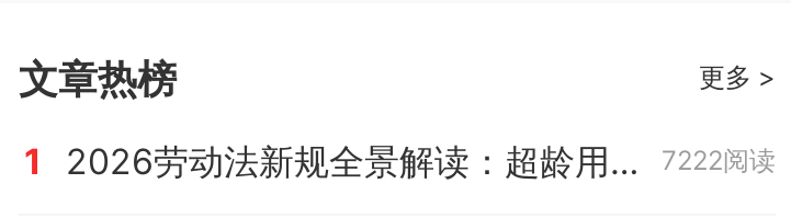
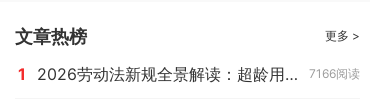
- 7222阅读
+ 7166阅读
